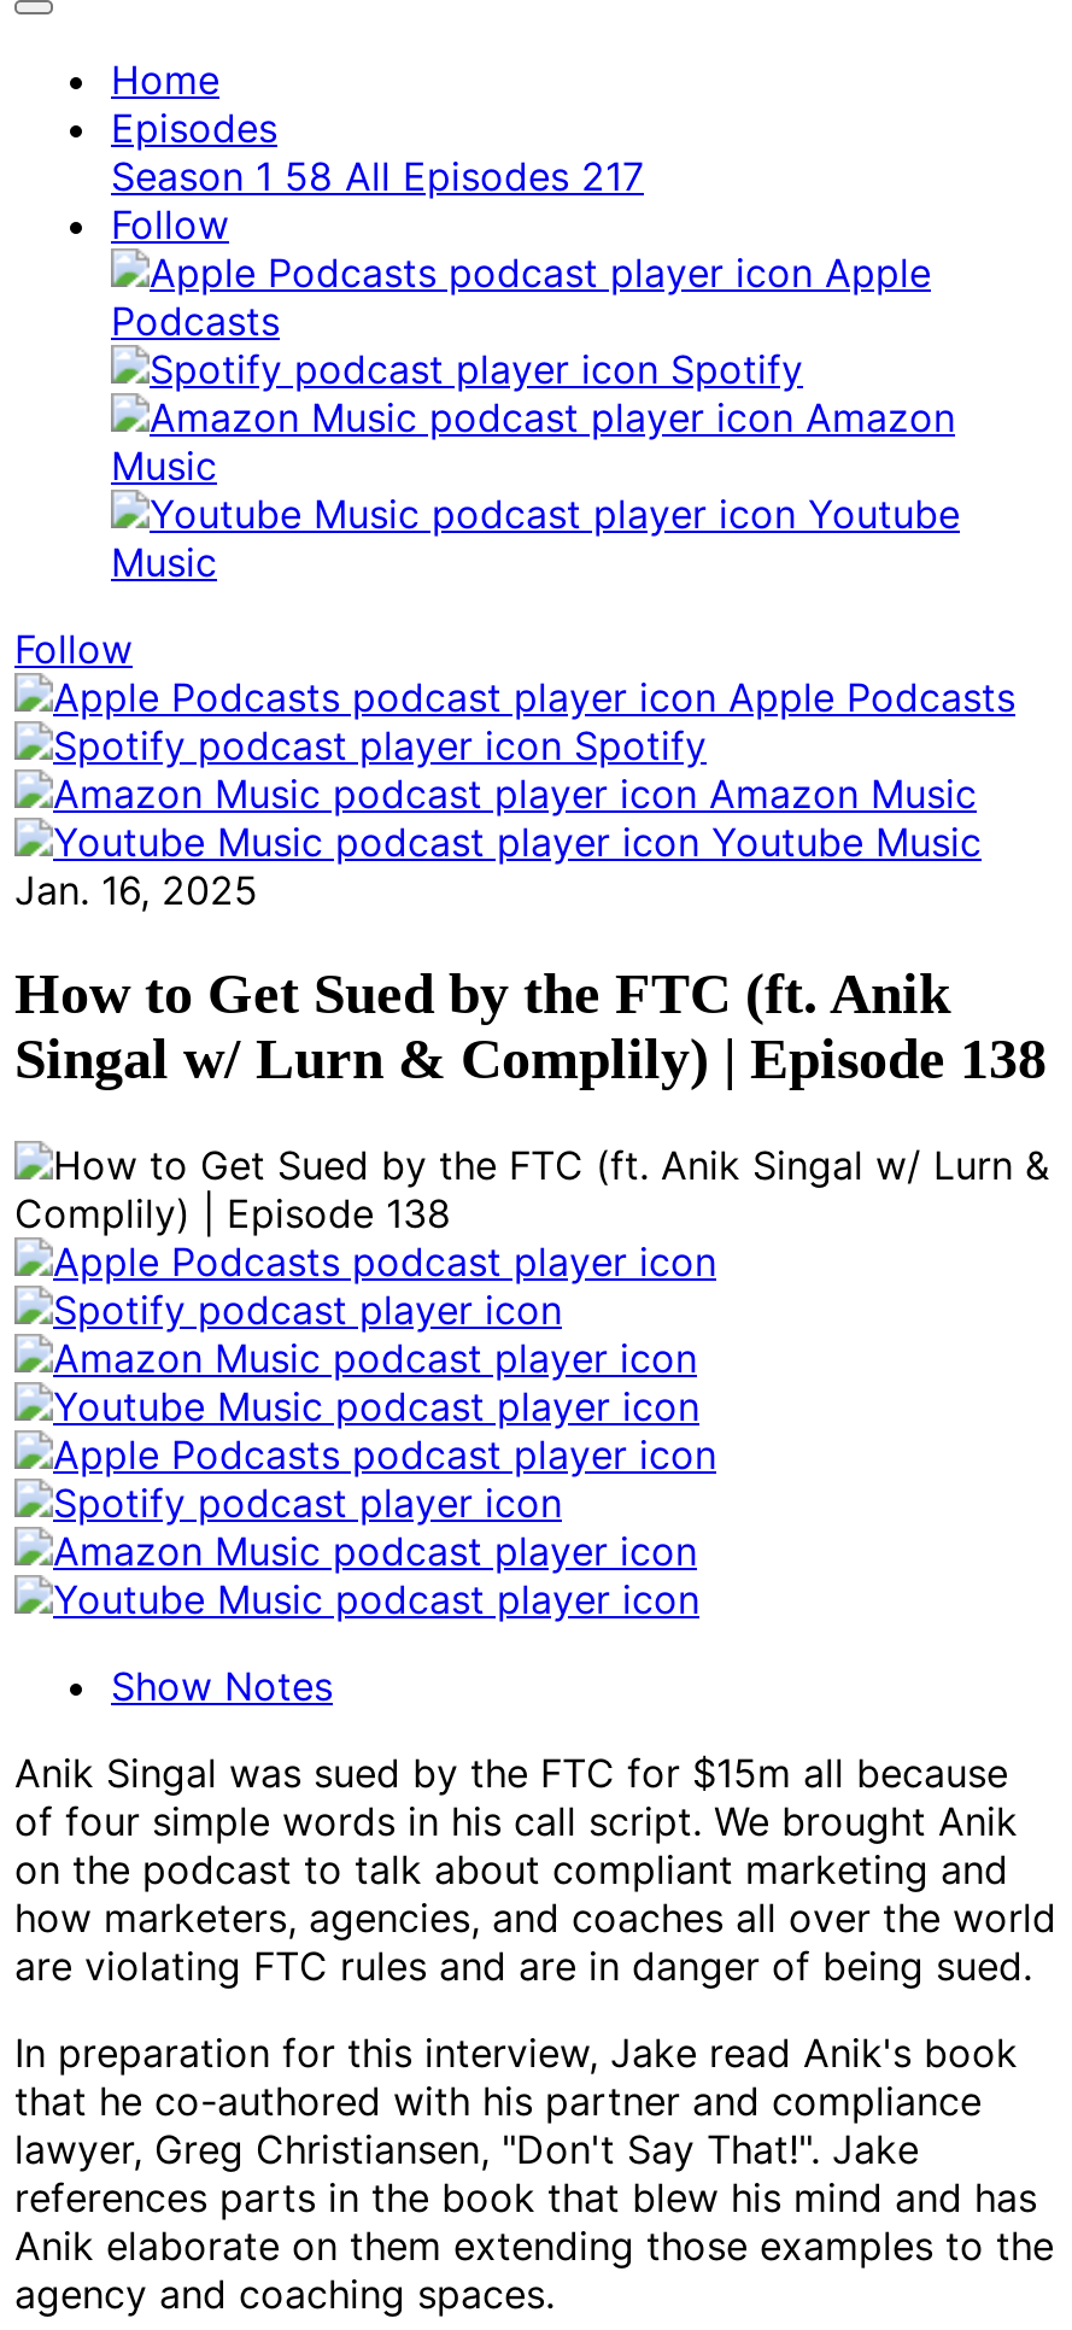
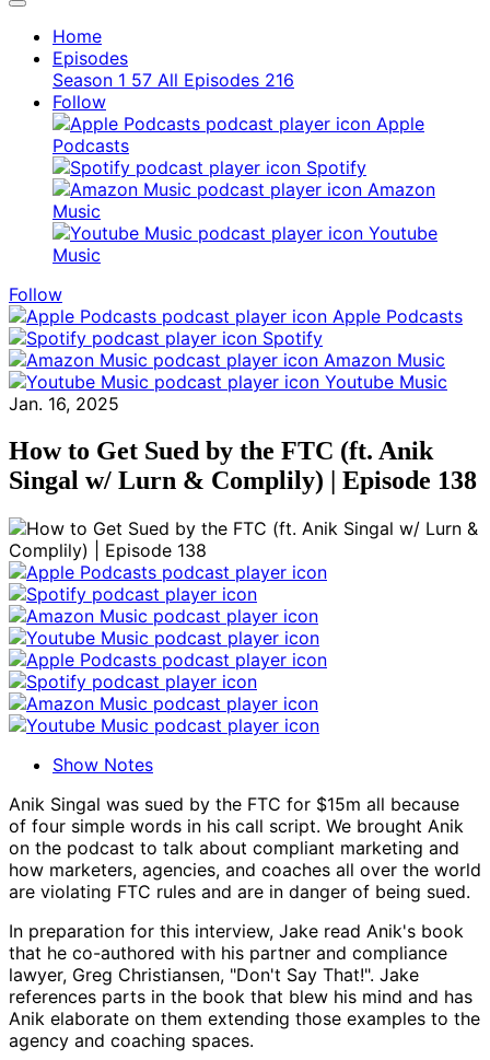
- Season 1 58 All Episodes 217
+ Season 1 57 All Episodes 216
